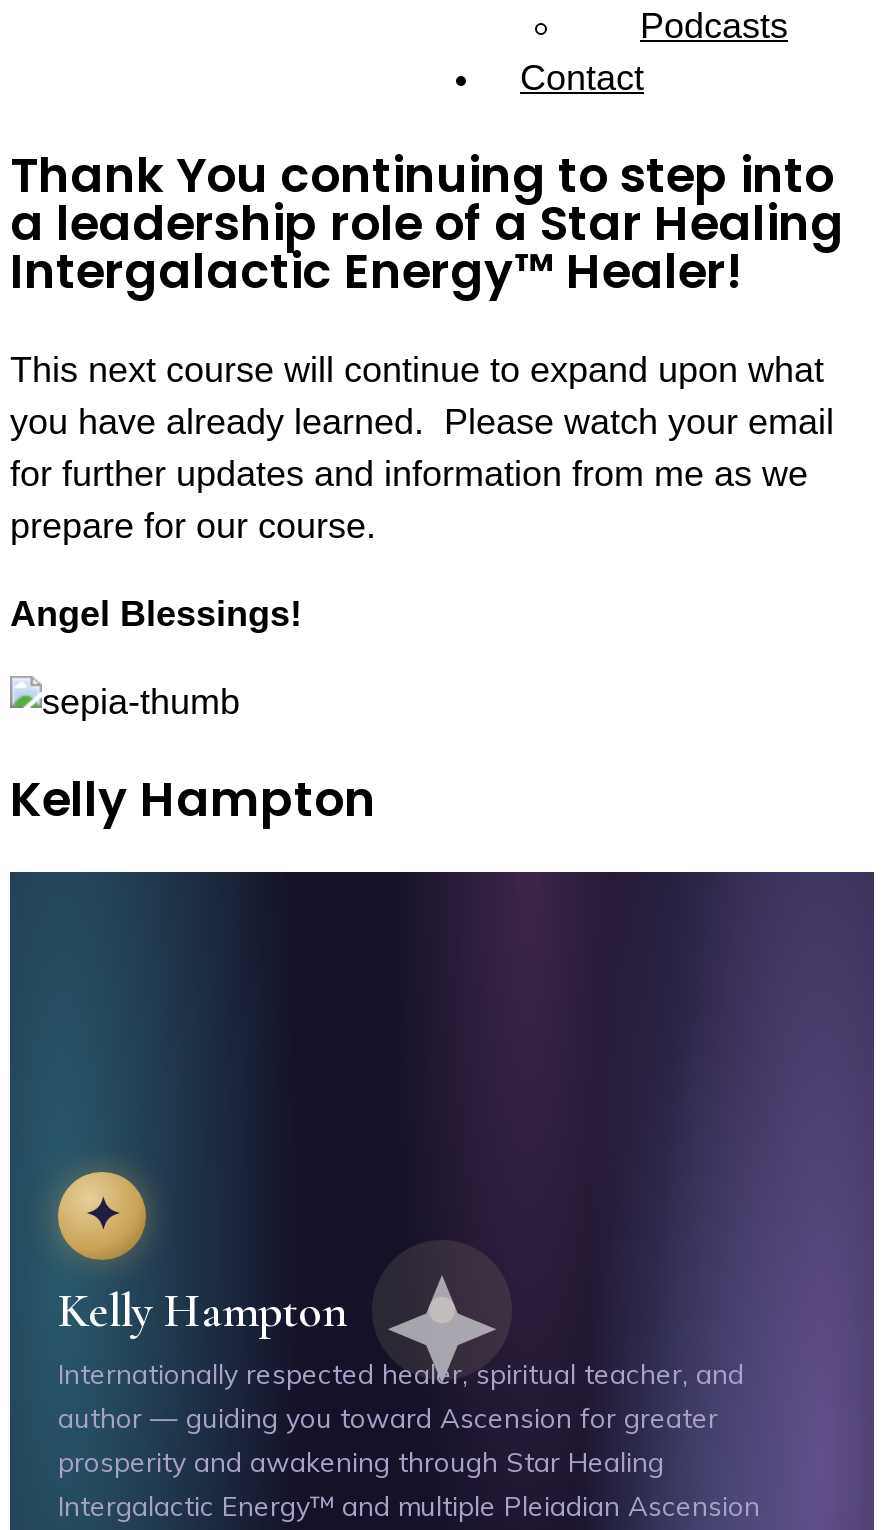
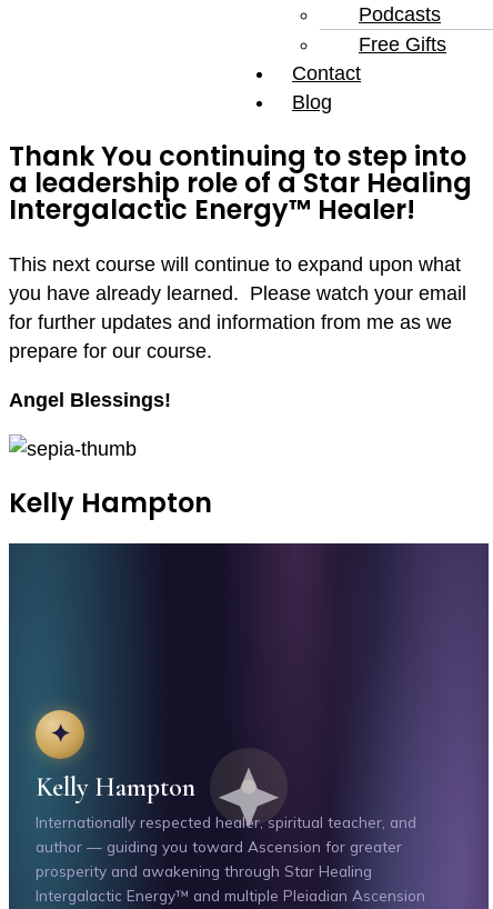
+ Free Gifts

+ Blog
